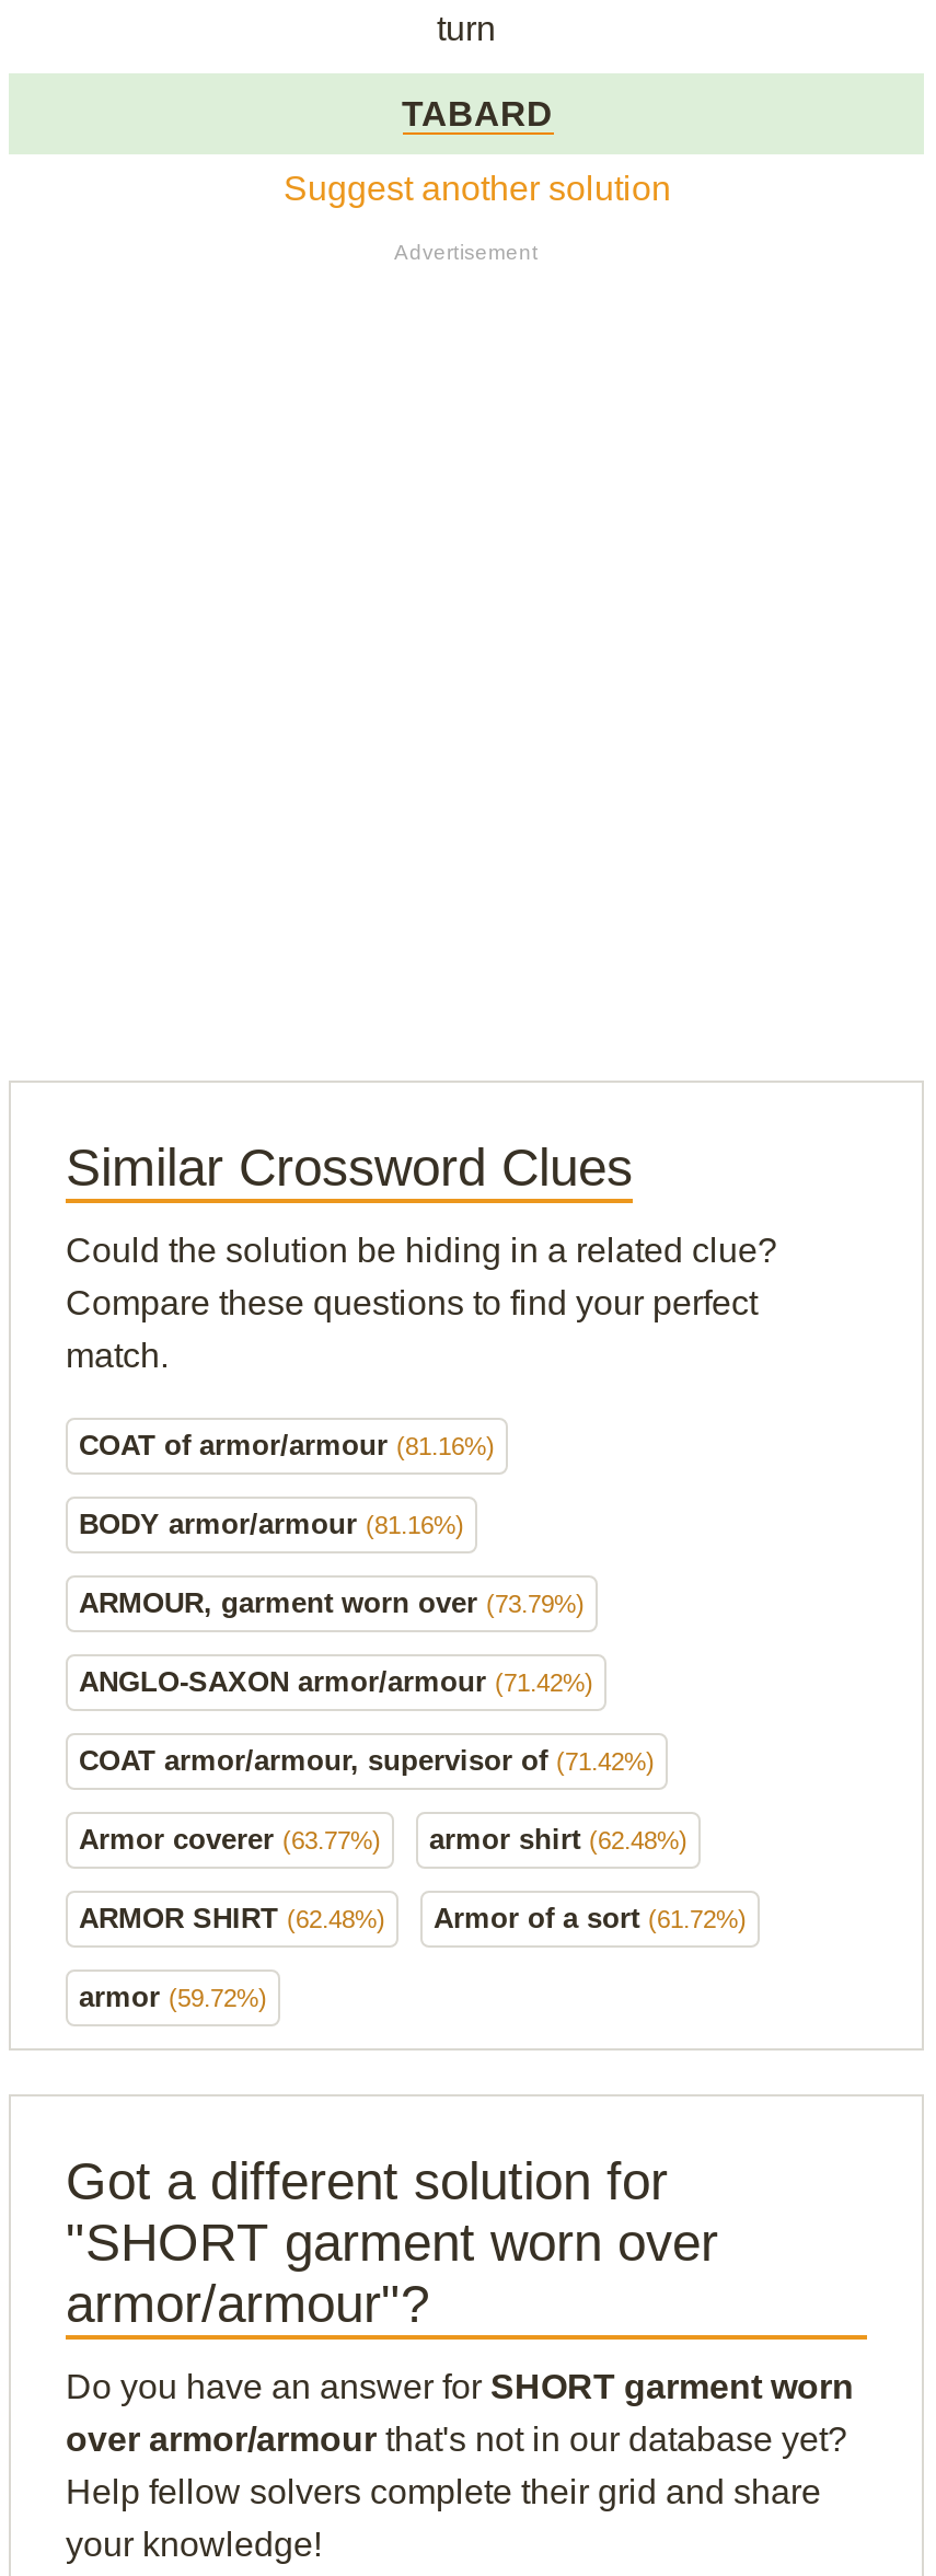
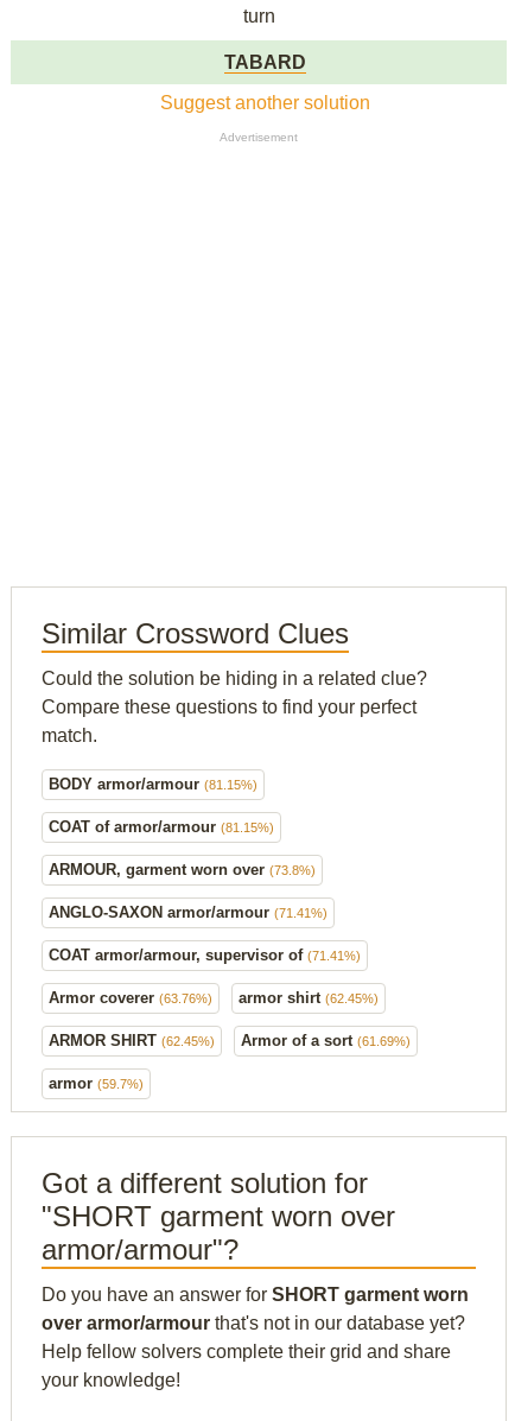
- COAT of armor/armour (81.16%)
+ BODY armor/armour (81.15%)

- BODY armor/armour (81.16%)
+ COAT of armor/armour (81.15%)

- ARMOUR, garment worn over (73.79%)
+ ARMOUR, garment worn over (73.8%)

- ANGLO-SAXON armor/armour (71.42%)
+ ANGLO-SAXON armor/armour (71.41%)

- COAT armor/armour, supervisor of (71.42%)
+ COAT armor/armour, supervisor of (71.41%)

- Armor coverer (63.77%)
- armor shirt (62.48%)
+ Armor coverer (63.76%)
+ armor shirt (62.45%)

- ARMOR SHIRT (62.48%)
- Armor of a sort (61.72%)
+ ARMOR SHIRT (62.45%)
+ Armor of a sort (61.69%)

- armor (59.72%)
+ armor (59.7%)
